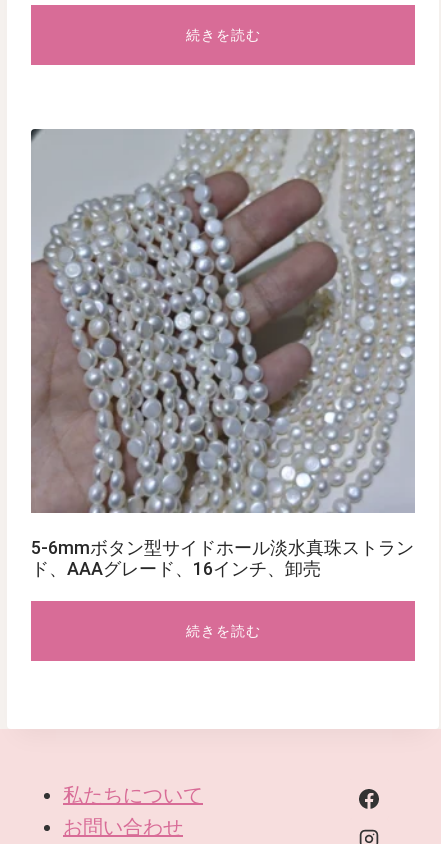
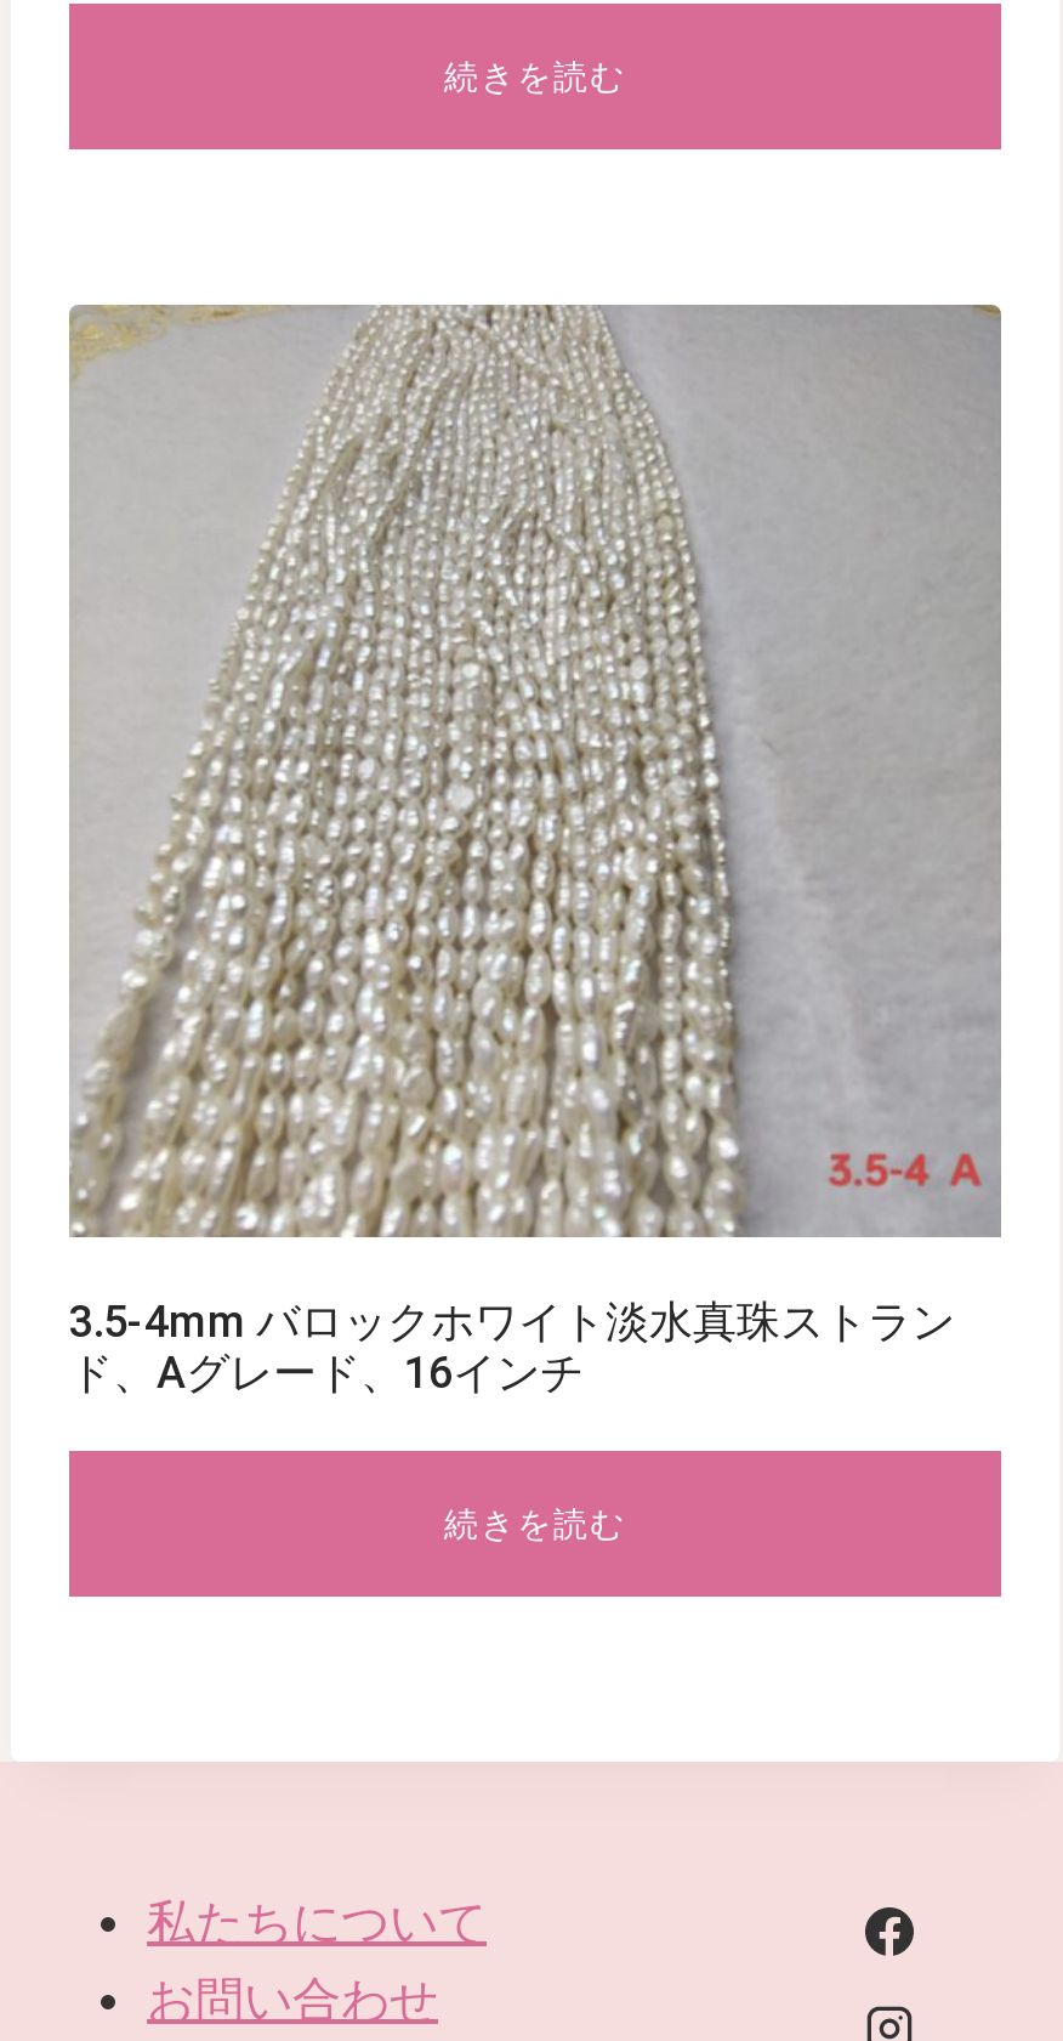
- [image]
- 5-6mmボタン型サイドホール淡水真珠ストラン
- ド、AAAグレード、16インチ、卸売
+ [image]
+ 3.5-4mm バロックホワイト淡水真珠ストラン
+ ド、Aグレード、16インチ
